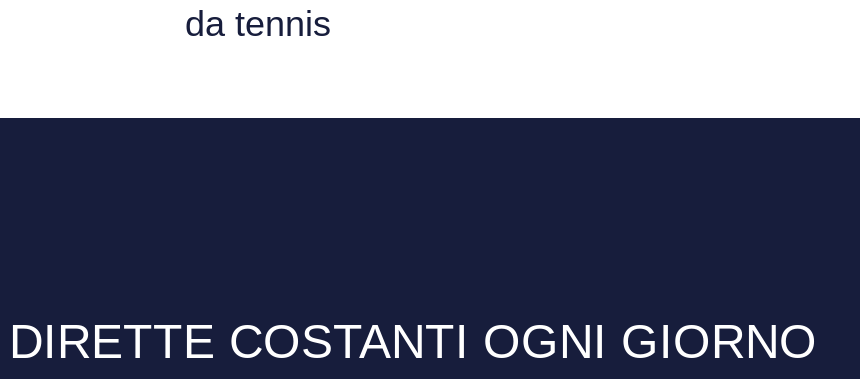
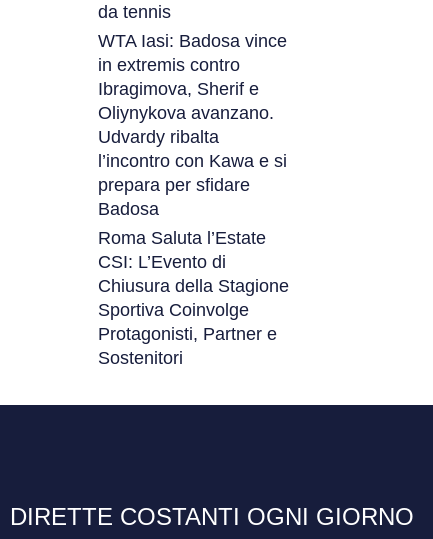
+ WTA Iasi: Badosa vince
+ in extremis contro
+ Ibragimova, Sherif e
+ Oliynykova avanzano.
+ Udvardy ribalta
+ l’incontro con Kawa e si
+ prepara per sfidare
+ Badosa
+ Roma Saluta l’Estate
+ CSI: L’Evento di
+ Chiusura della Stagione
+ Sportiva Coinvolge
+ Protagonisti, Partner e
+ Sostenitori
